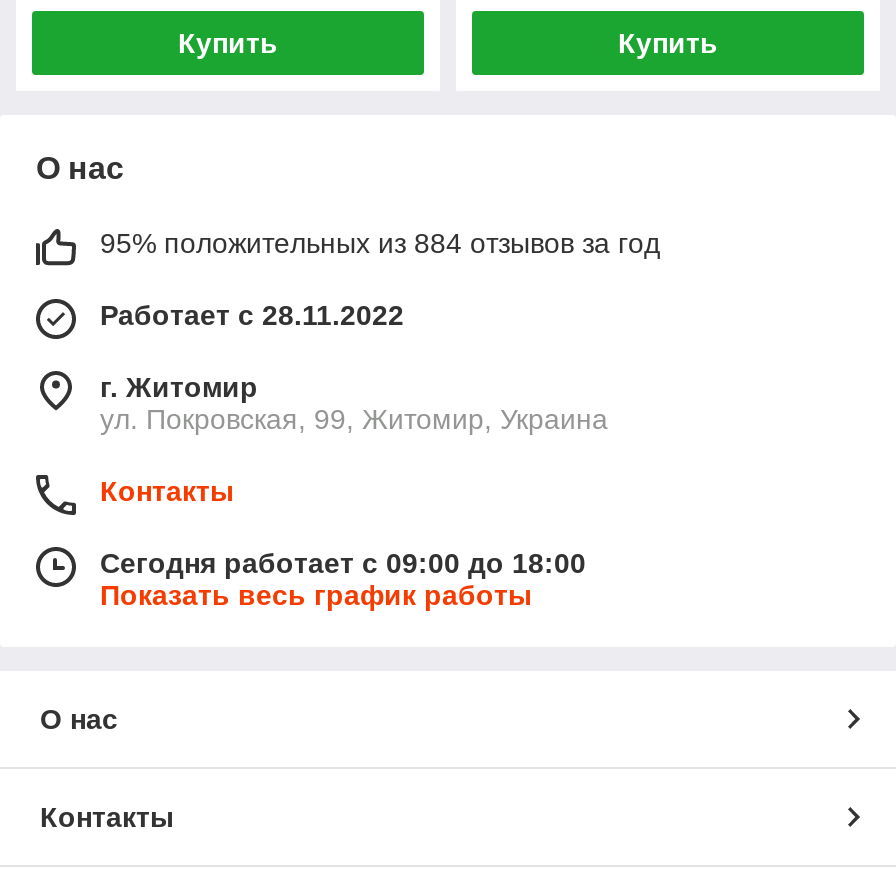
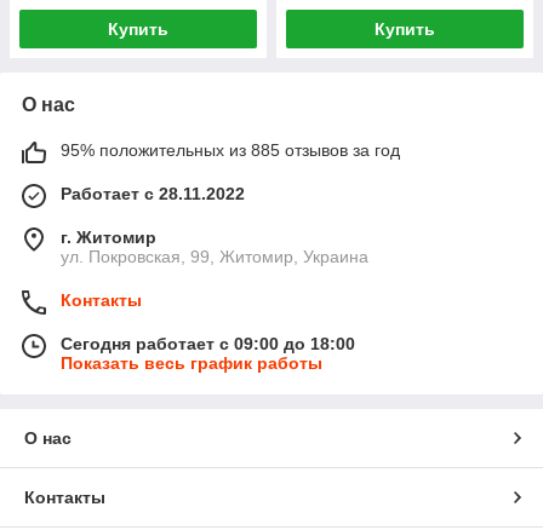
- 95% положительных из 884 отзывов за год
+ 95% положительных из 885 отзывов за год
